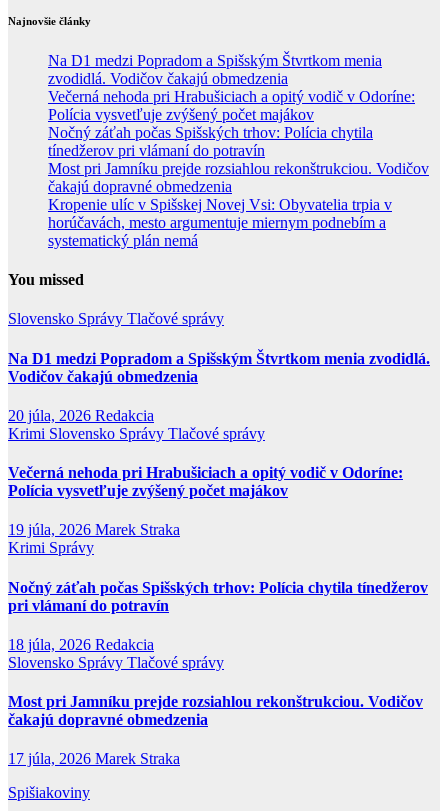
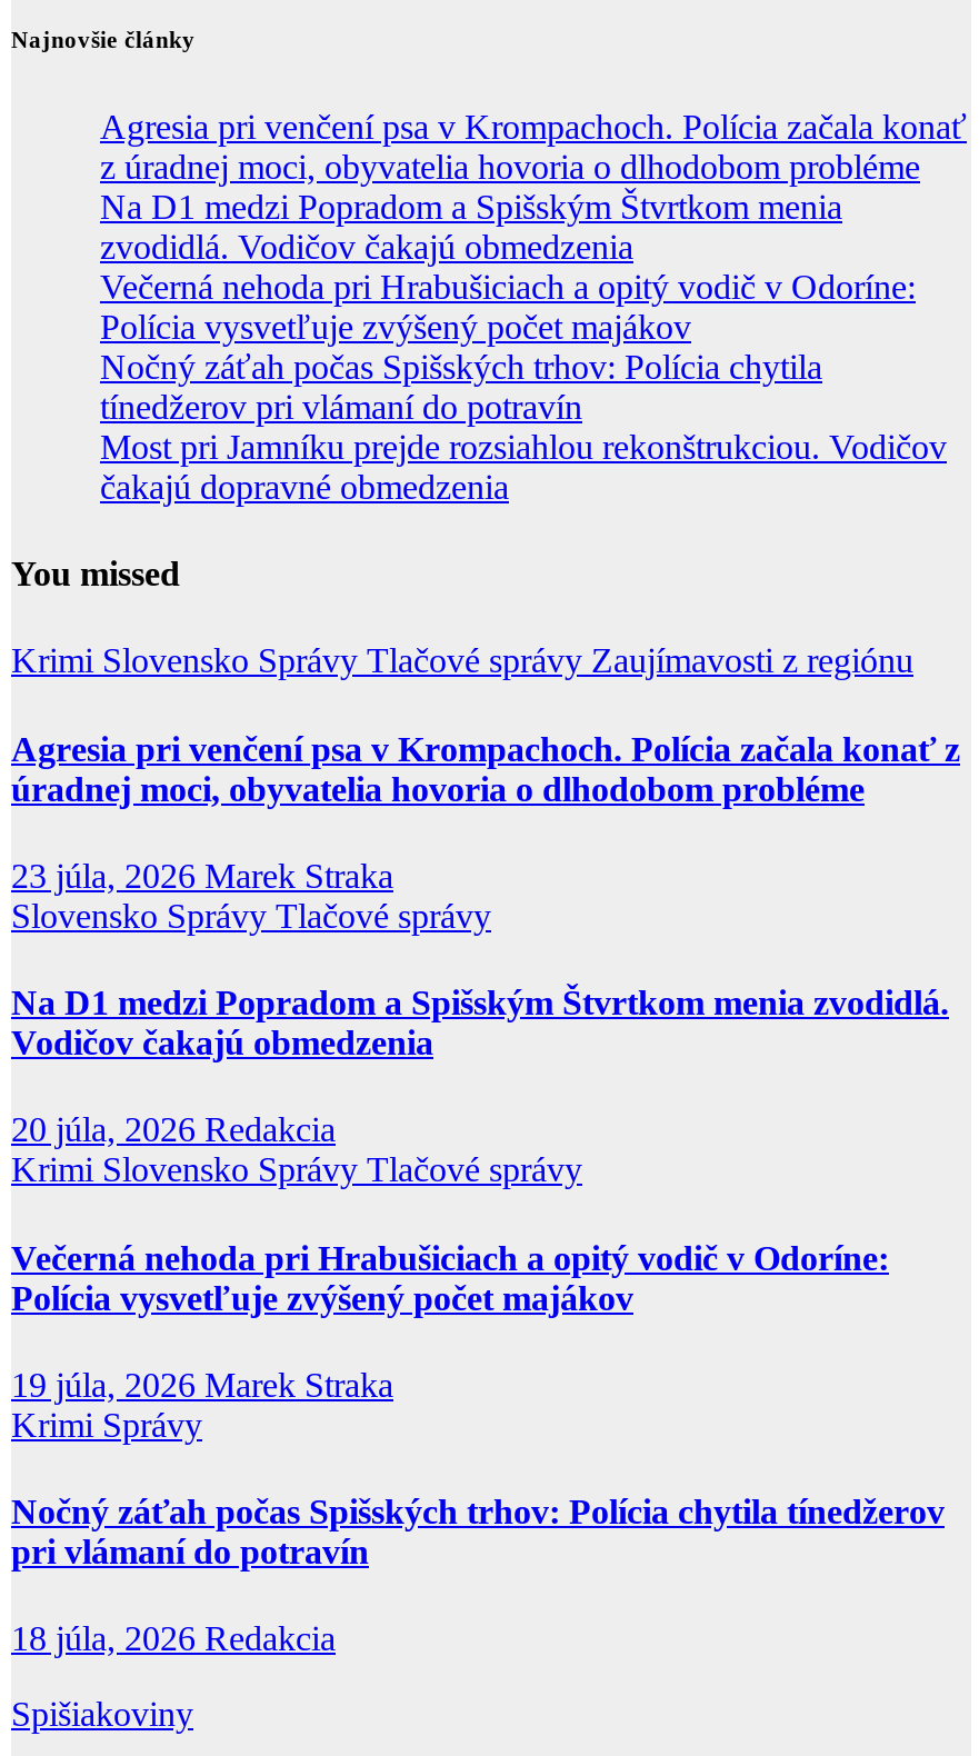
+ Agresia pri venčení psa v Krompachoch. Polícia začala konať
+ z úradnej moci, obyvatelia hovoria o dlhodobom probléme

moved down: Na D1 medzi Popradom a Spišským Štvrtkom menia | zvodidlá. Vodičov čakajú obmedzenia | Večerná nehoda pri Hrabušiciach a opitý vodič v Odoríne: | Polícia vysvetľuje zvýšený počet majákov | Nočný záťah počas Spišských trhov: Polícia chytila | tínedžerov pri vlámaní do potravín | Most pri Jamníku prejde rozsiahlou rekonštrukciou. Vodičov | čakajú dopravné obmedzenia

- Kropenie ulíc v Spišskej Novej Vsi: Obyvatelia trpia v
- horúčavách, mesto argumentuje miernym podnebím a
- systematický plán nemá

+ Krimi Slovensko Správy Tlačové správy Zaujímavosti z regiónu
+ Agresia pri venčení psa v Krompachoch. Polícia začala konať z
+ úradnej moci, obyvatelia hovoria o dlhodobom probléme
+ 23 júla, 2026 Marek Straka

moved down: Slovensko Správy Tlačové správy | Na D1 medzi Popradom a Spišským Štvrtkom menia zvodidlá. | Vodičov čakajú obmedzenia | ... | pri vlámaní do potravín | 18 júla, 2026 Redakcia

- Slovensko Správy Tlačové správy
- Most pri Jamníku prejde rozsiahlou rekonštrukciou. Vodičov
- čakajú dopravné obmedzenia
- 17 júla, 2026 Marek Straka
